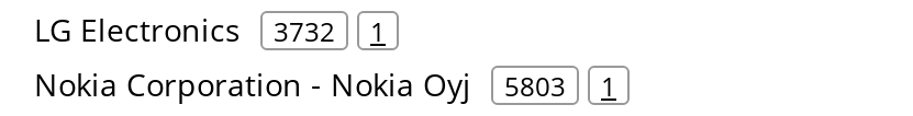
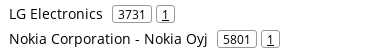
- LG Electronics 3732 1
+ LG Electronics 3731 1

- Nokia Corporation - Nokia Oyj 5803 1
+ Nokia Corporation - Nokia Oyj 5801 1
